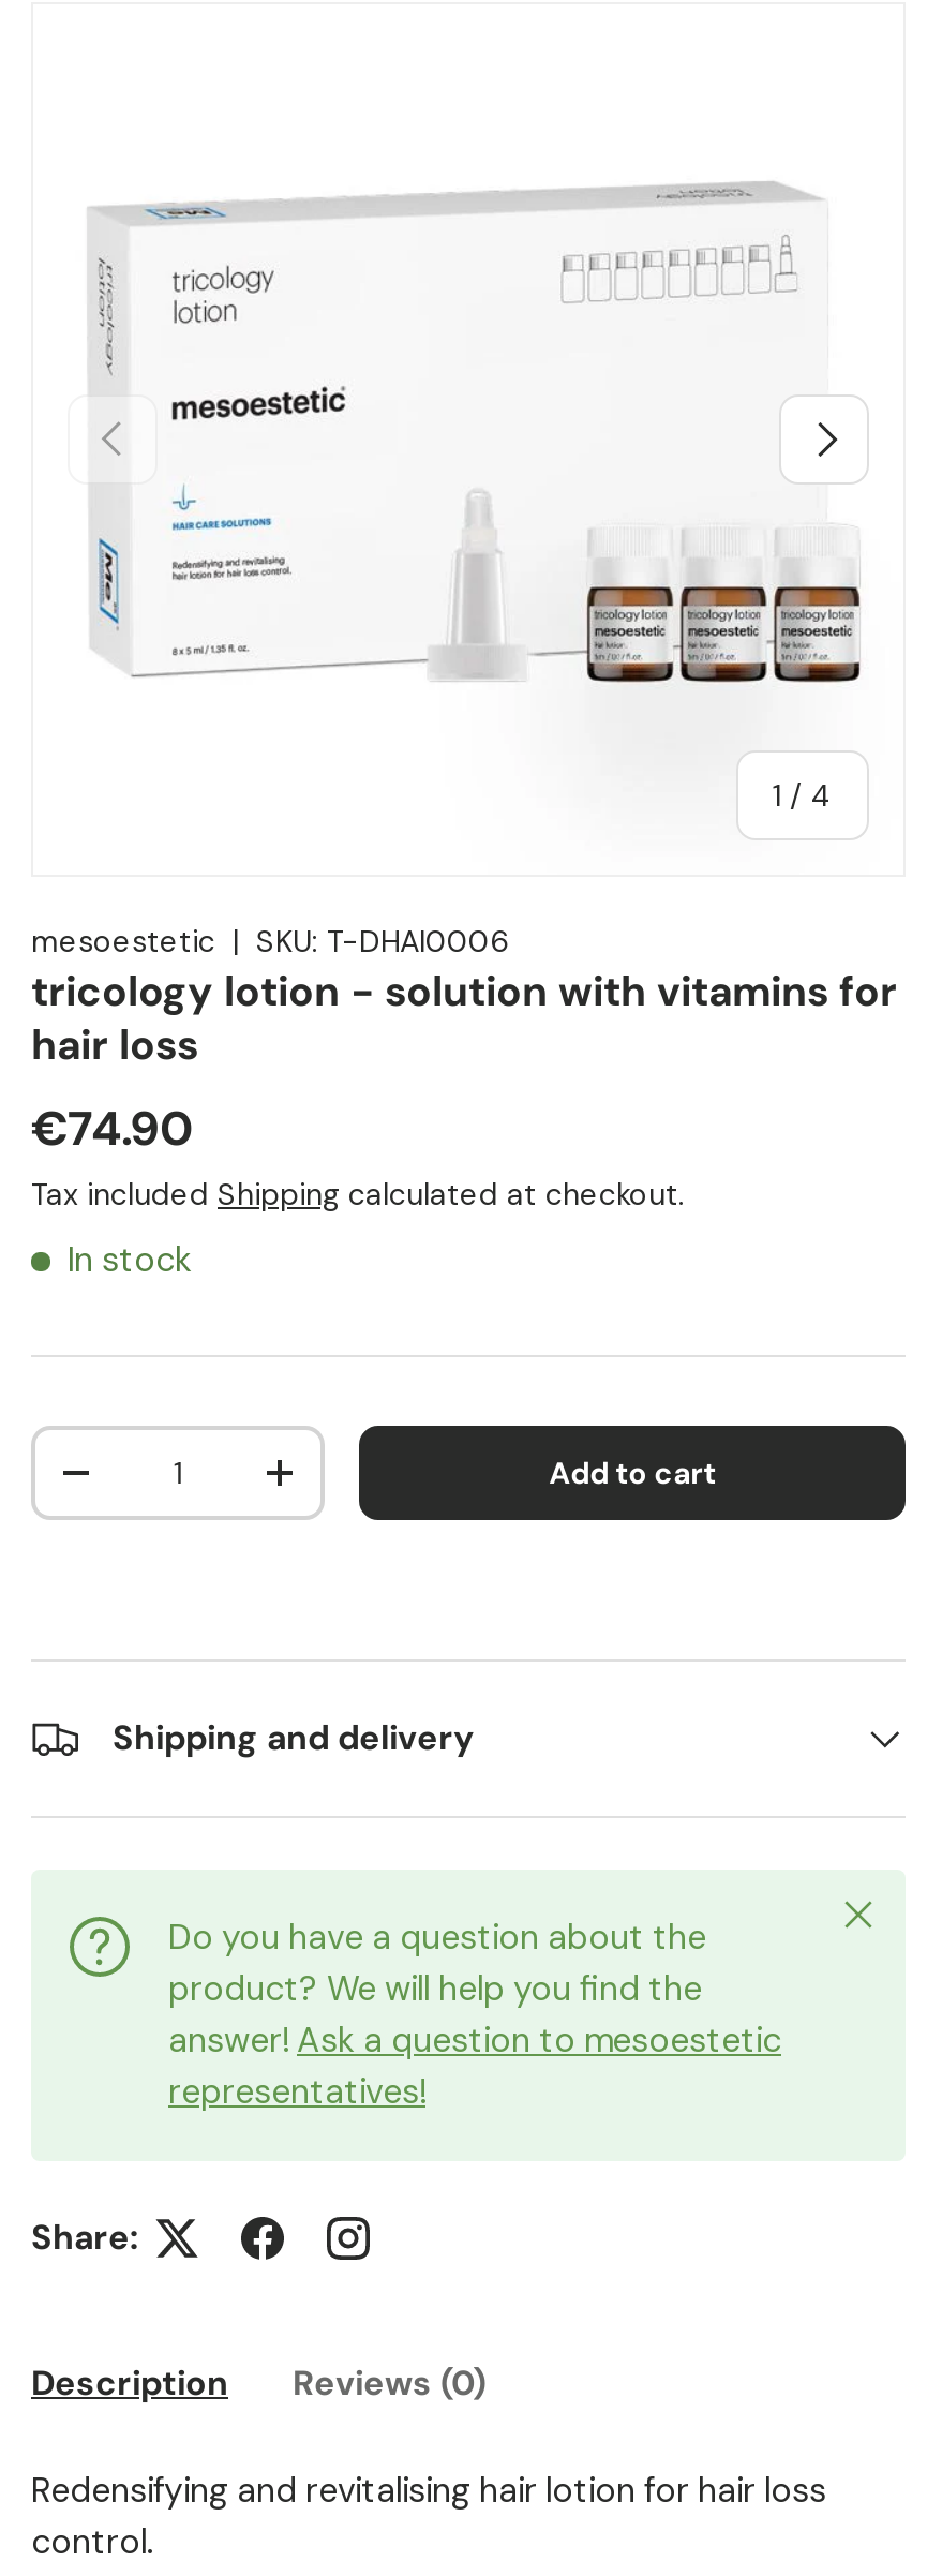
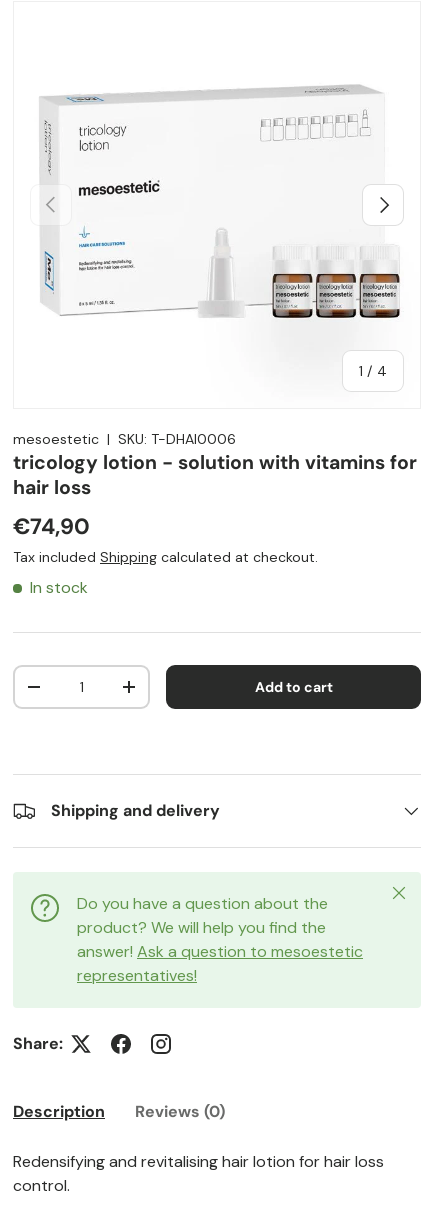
- €74.90
+ €74,90
